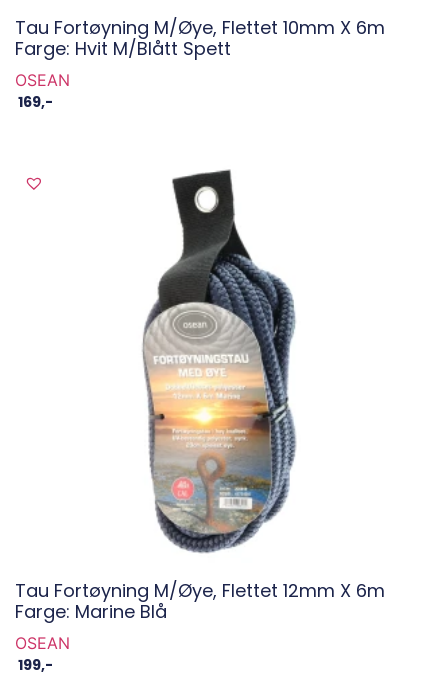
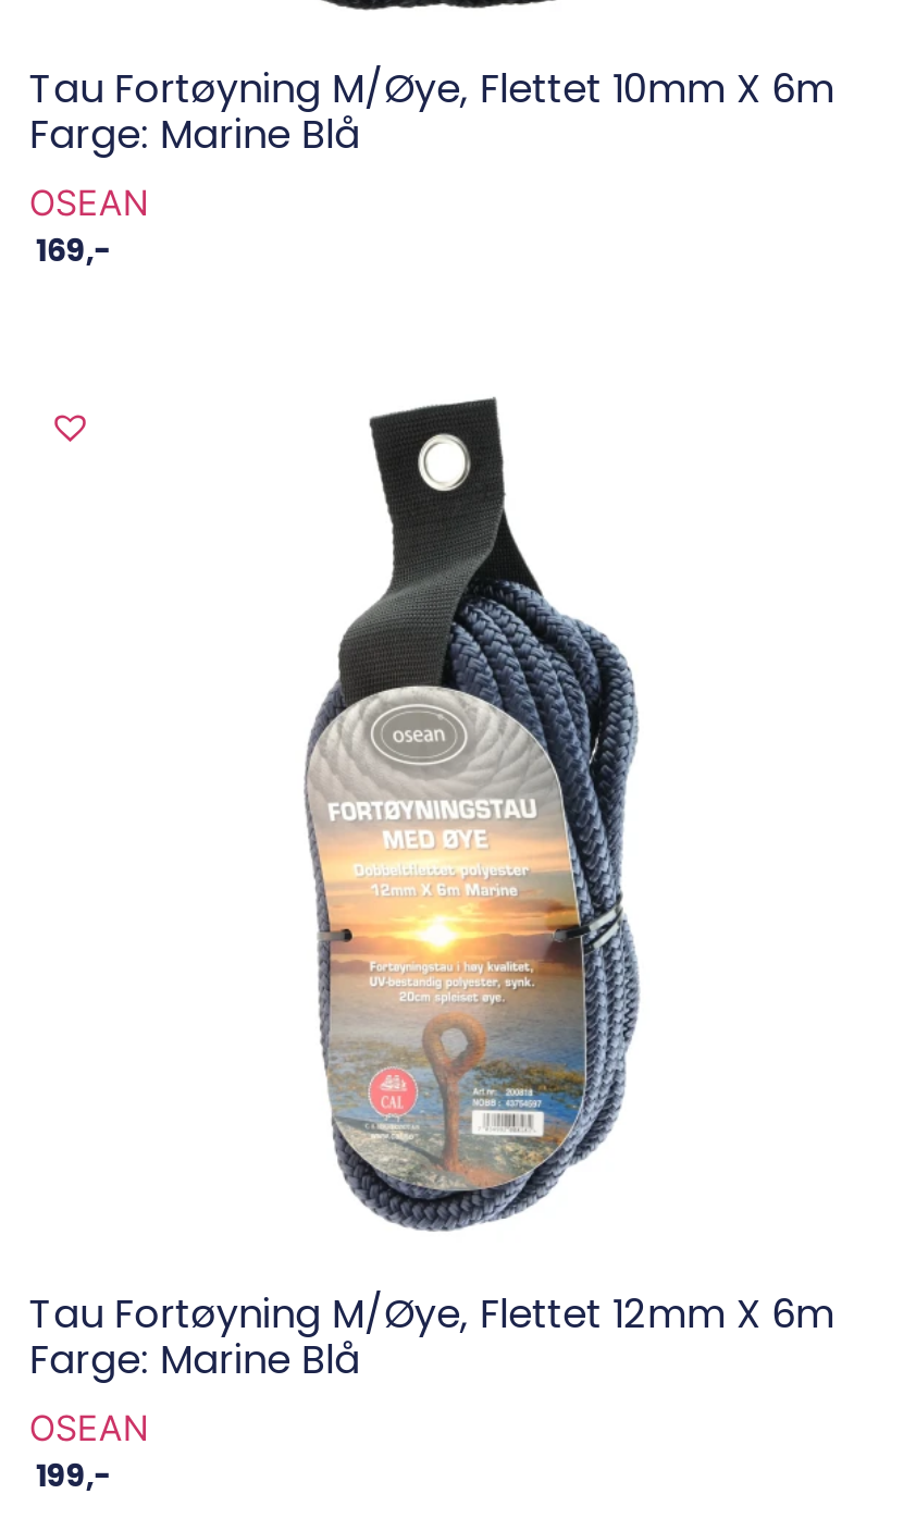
- Farge: Hvit M/blått Spett
+ Farge: Marine Blå
